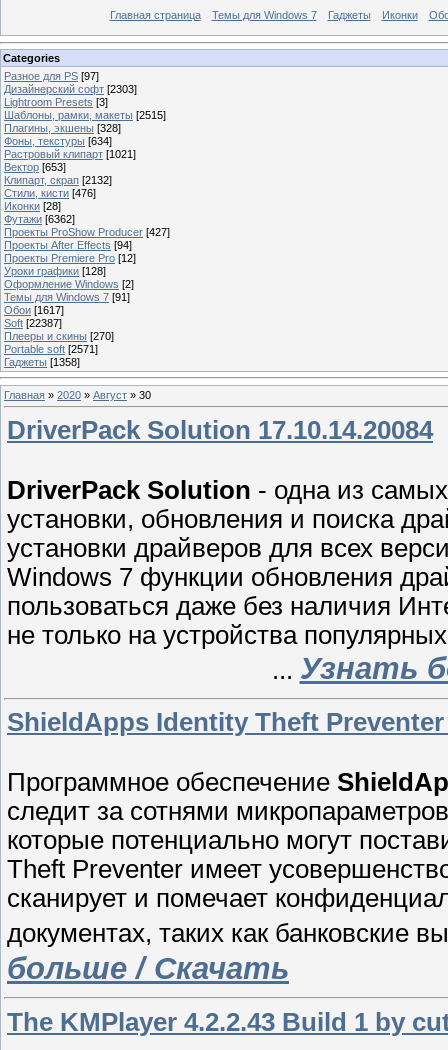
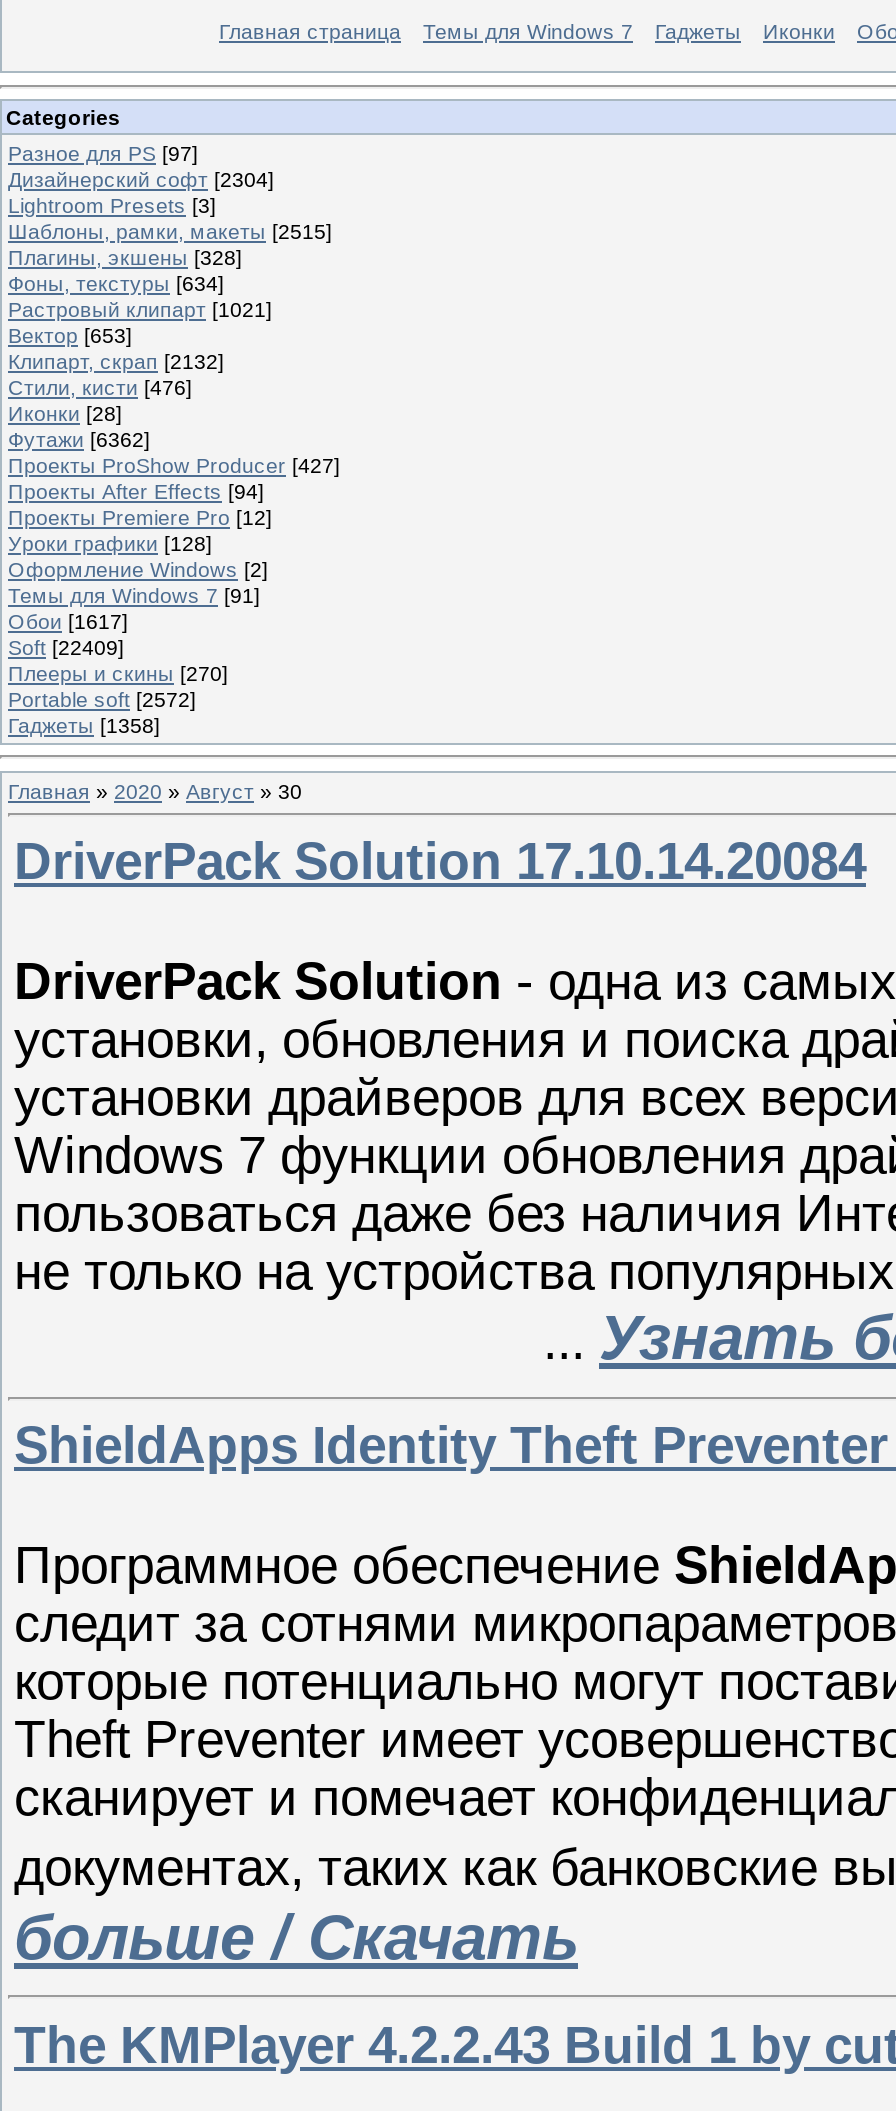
- Дизайнерский софт [2303]
+ Дизайнерский софт [2304]

- Soft [22387]
+ Soft [22409]

- Portable soft [2571]
+ Portable soft [2572]
